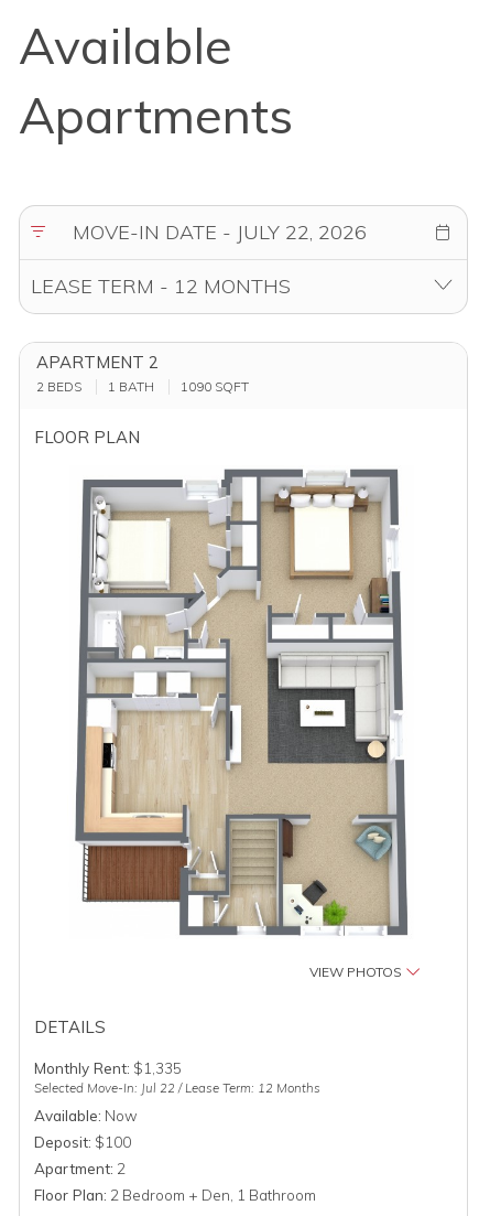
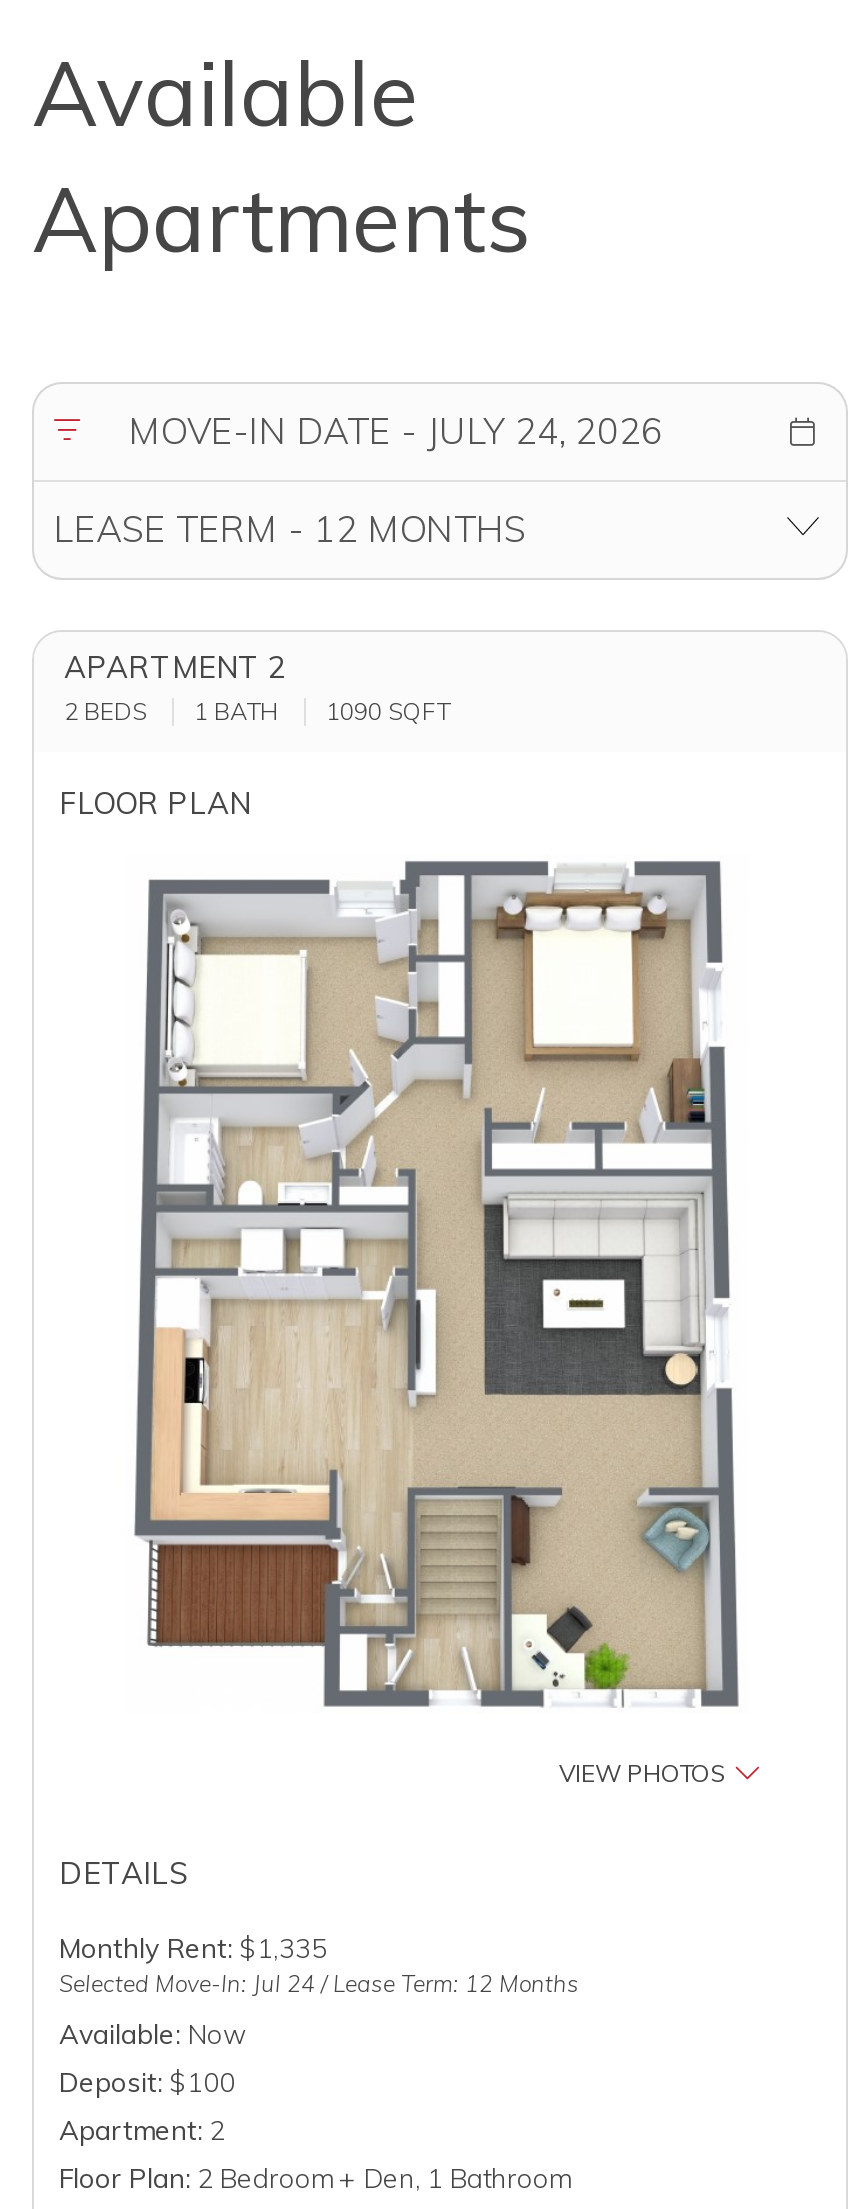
- Selected Move-In: Jul 22 / Lease Term: 12 Months
+ Selected Move-In: Jul 24 / Lease Term: 12 Months
